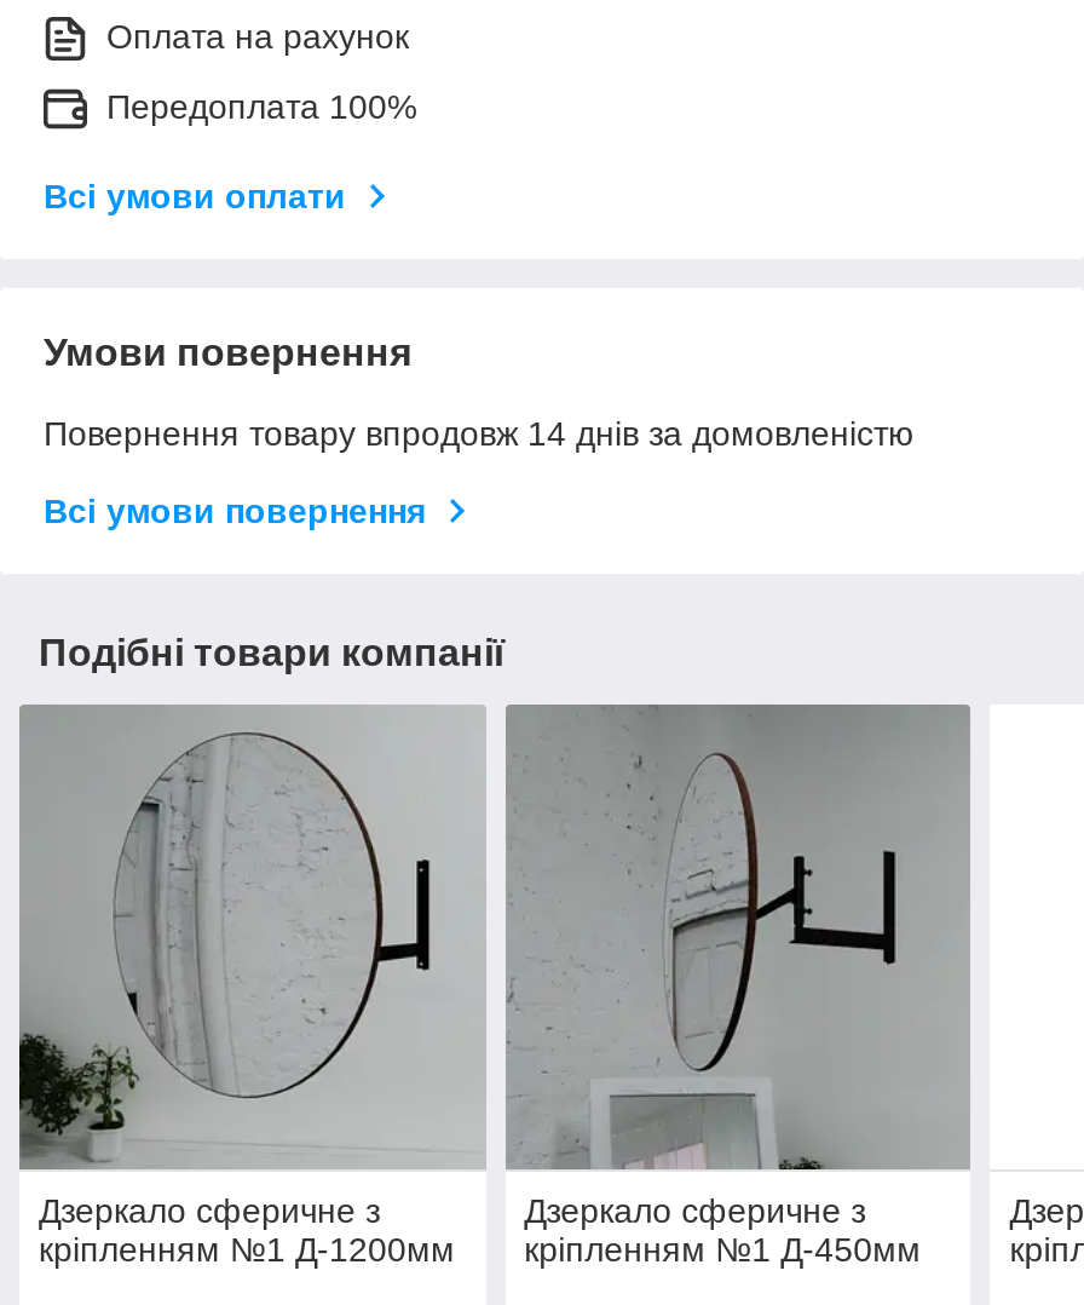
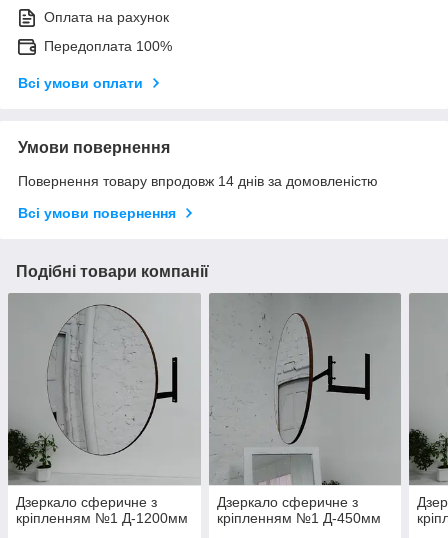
+ [image]
